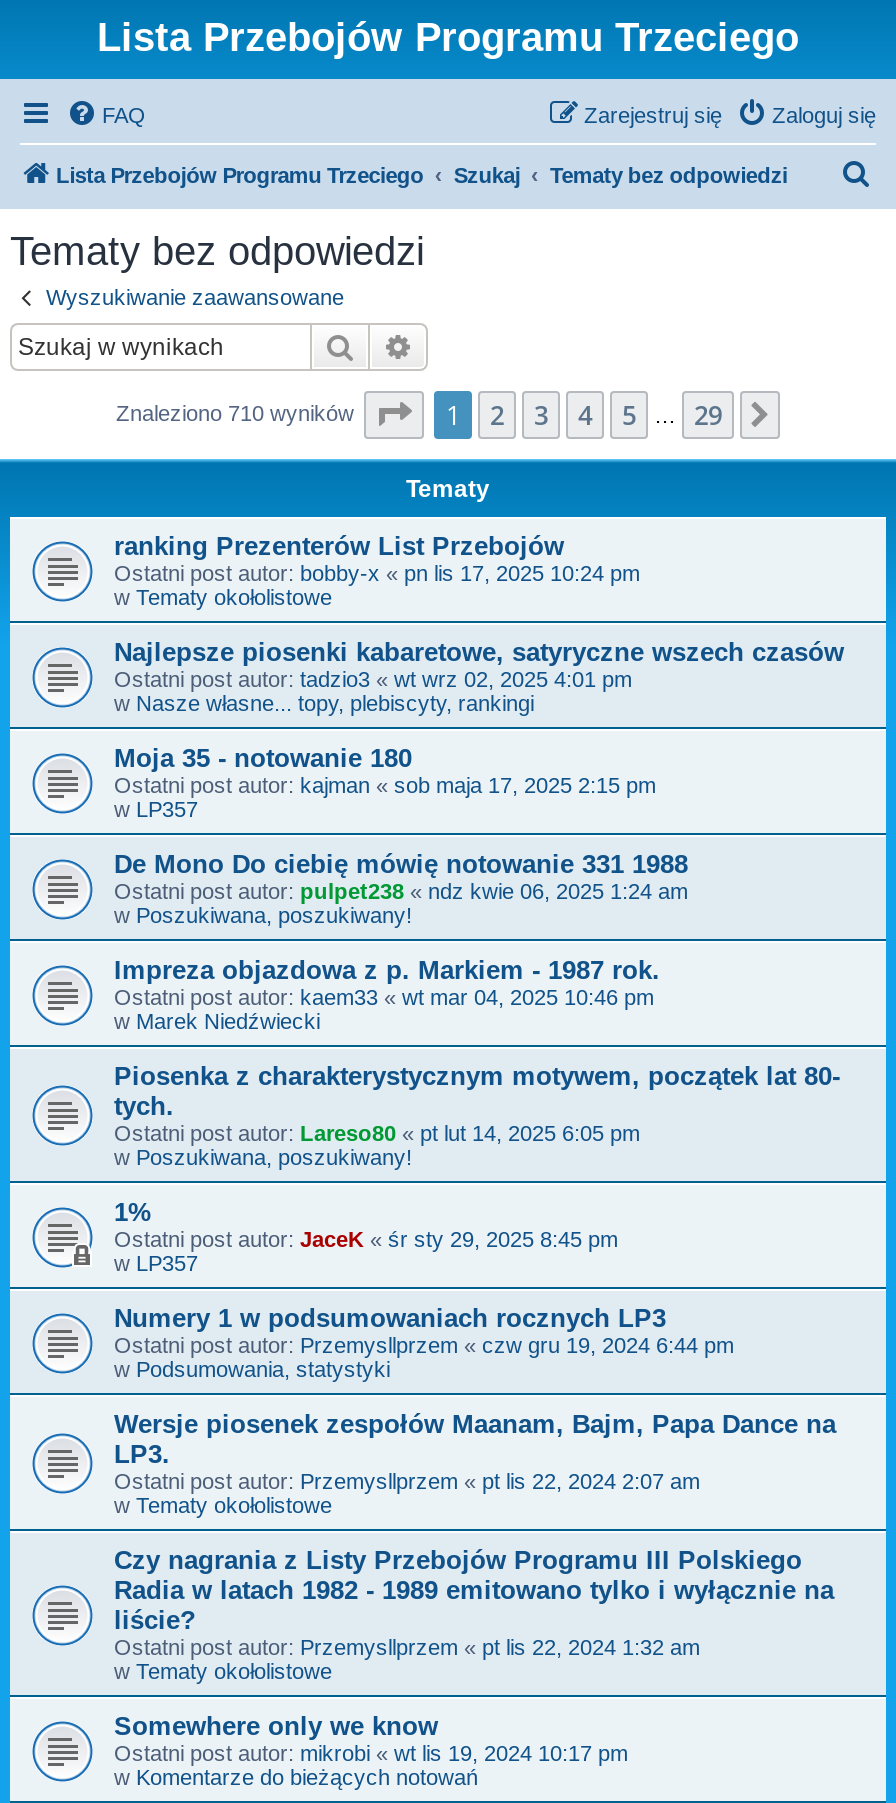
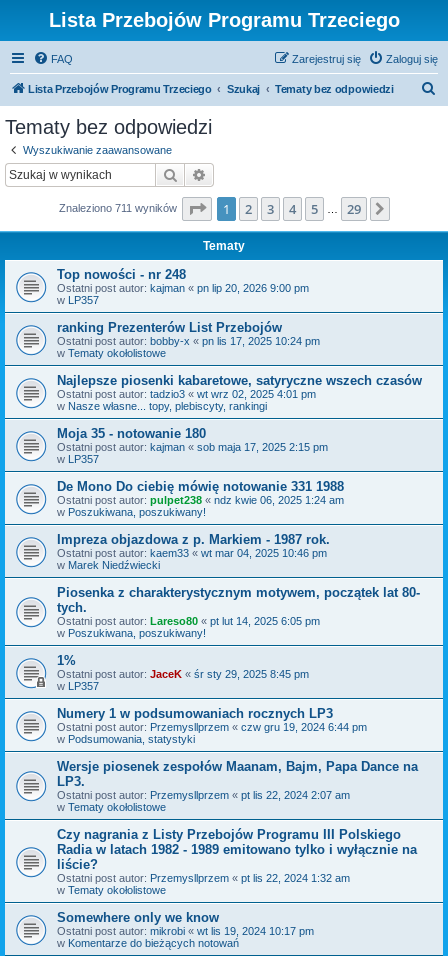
- Znaleziono 710 wyników
+ Znaleziono 711 wyników

+ Top nowości - nr 248
+ Ostatni post autor: kajman «pn lip 20, 2026 9:00 pm
+ w LP357
